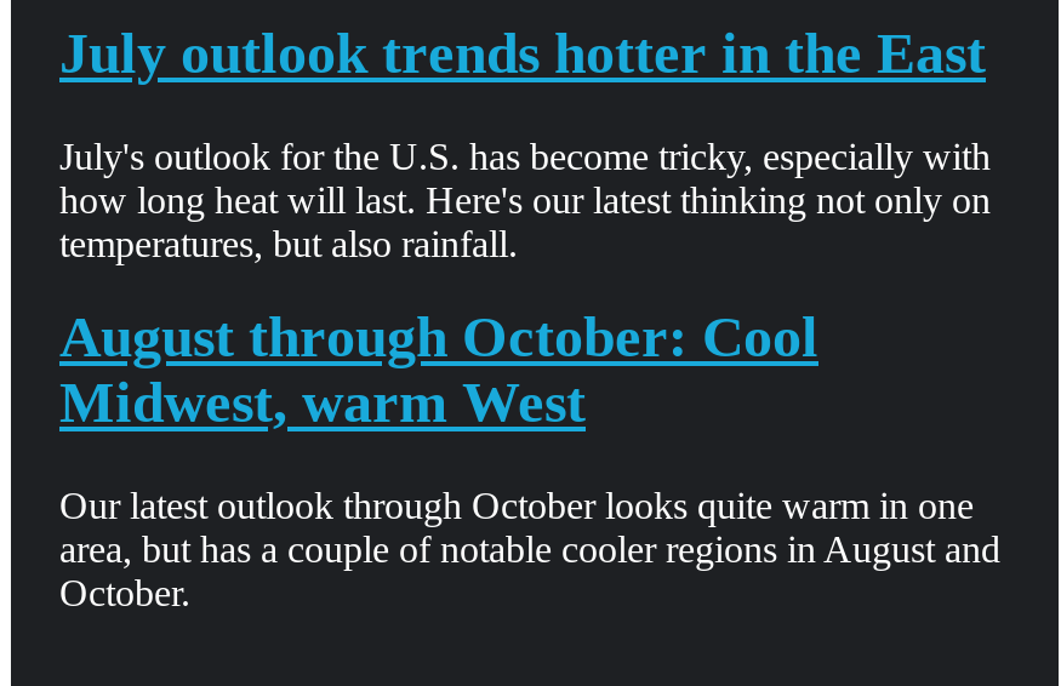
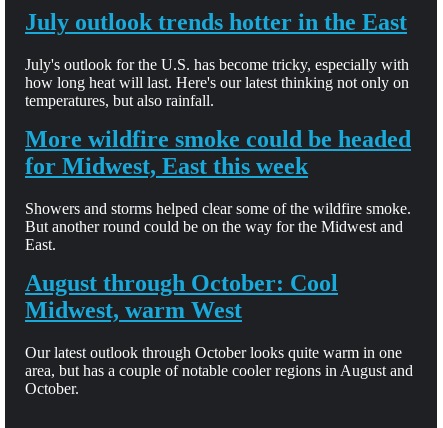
+ More wildfire smoke could be headed
+ for Midwest, East this week
+ Showers and storms helped clear some of the wildfire smoke.
+ But another round could be on the way for the Midwest and
+ East.
